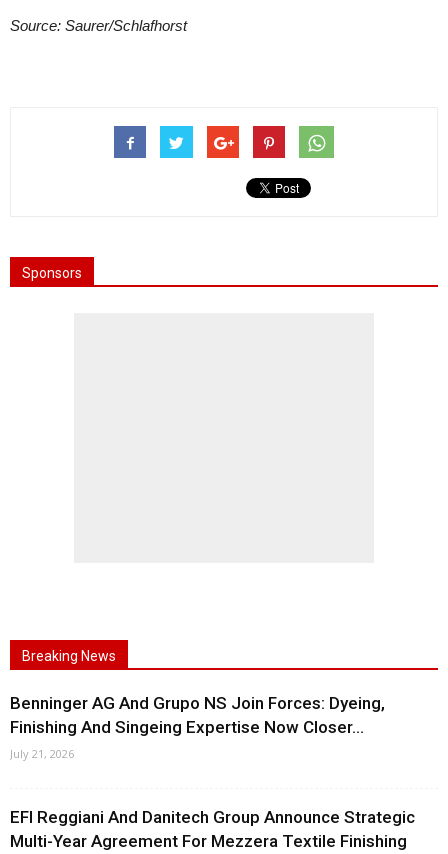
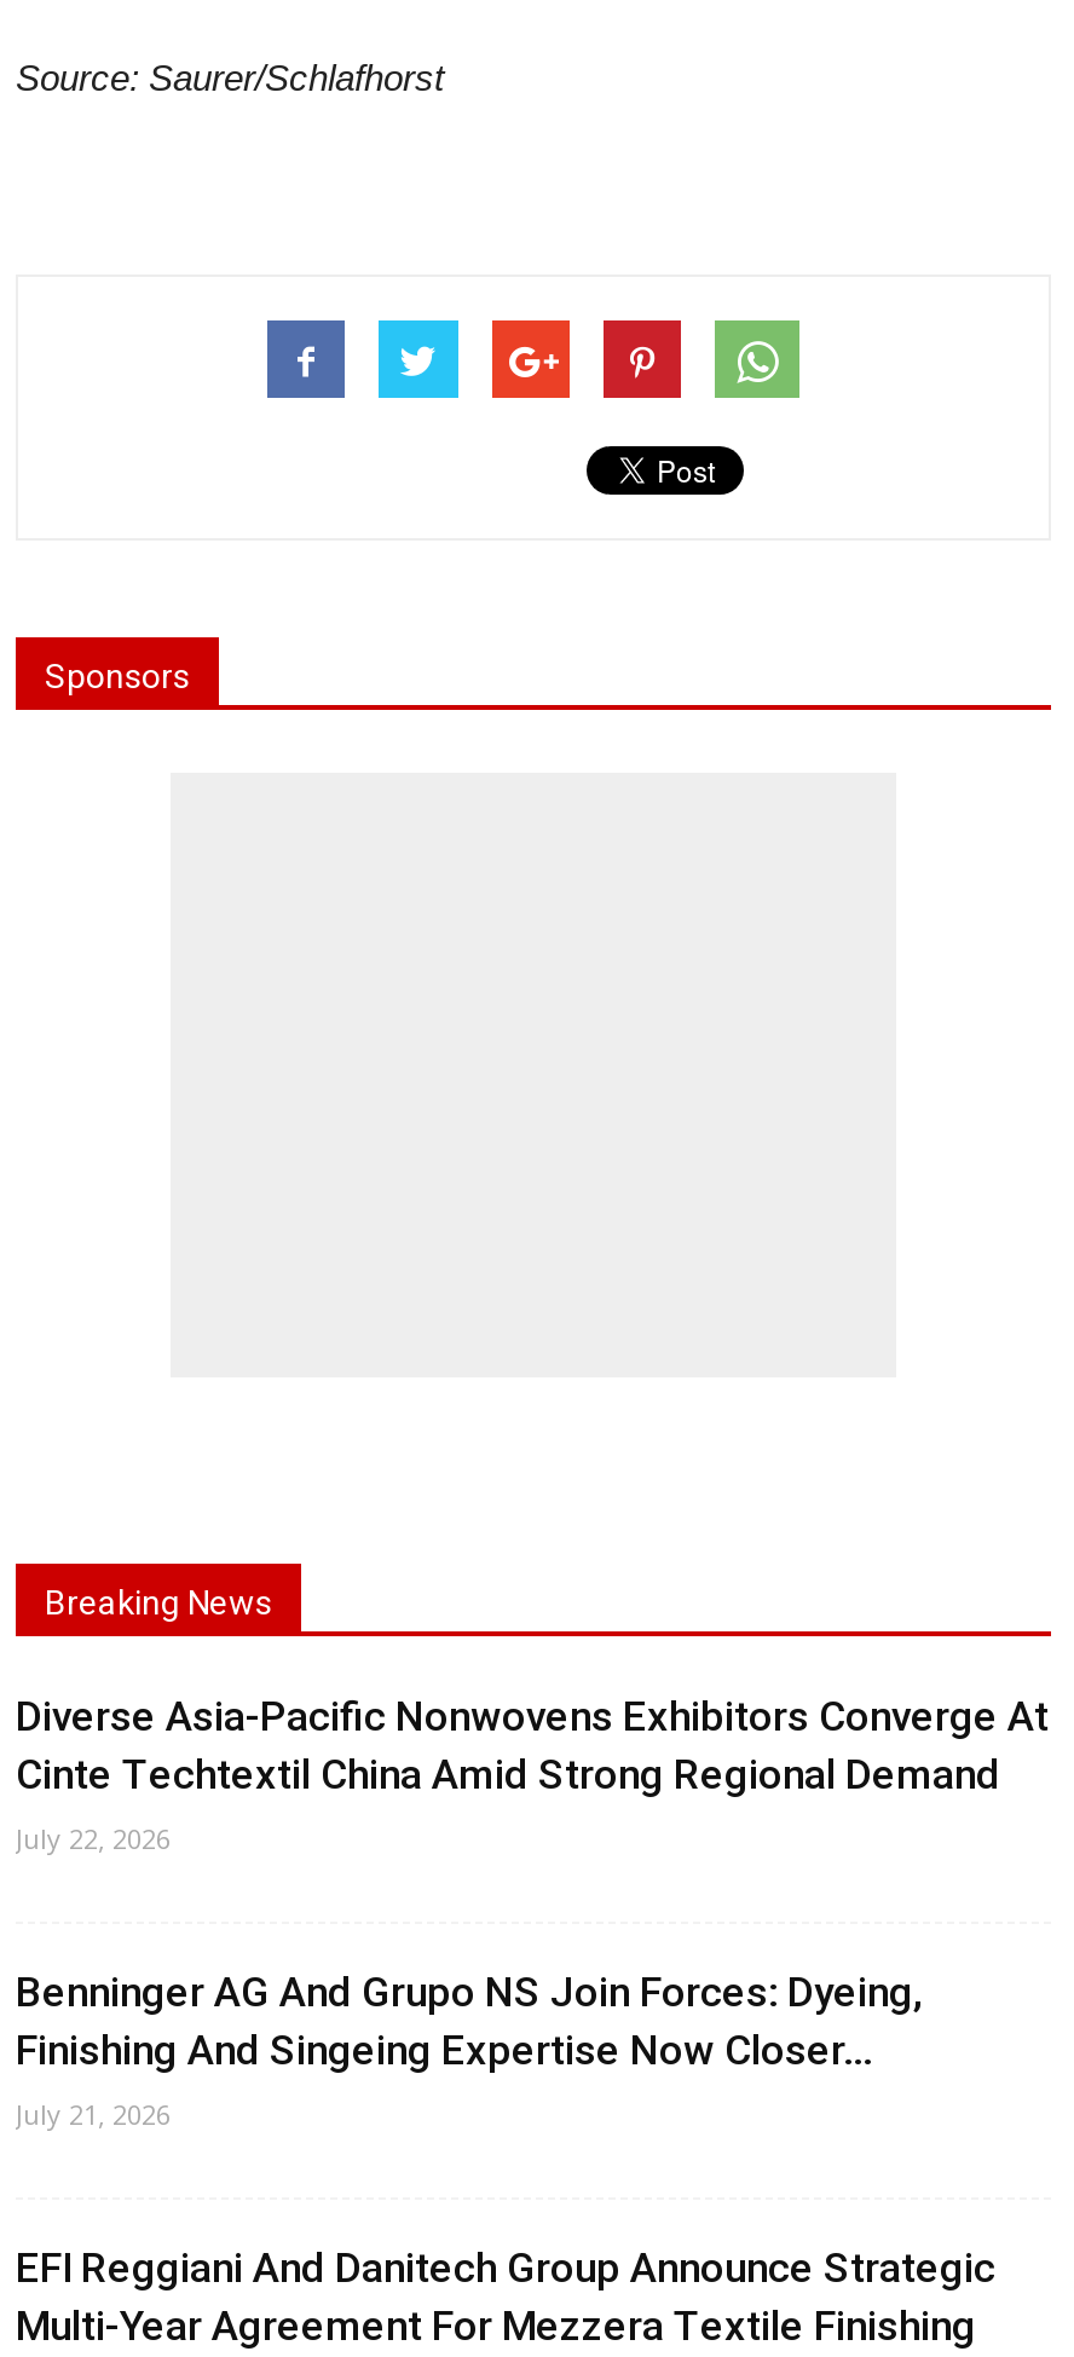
+ Diverse Asia-Pacific Nonwovens Exhibitors Converge At
+ Cinte Techtextil China Amid Strong Regional Demand
+ July 22, 2026
